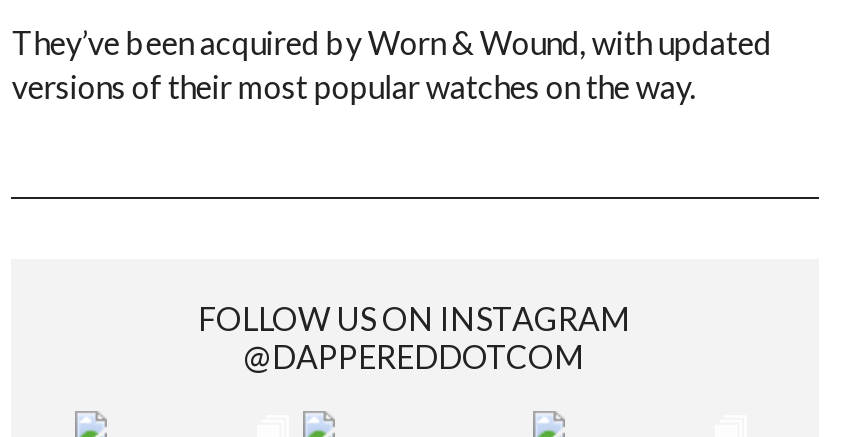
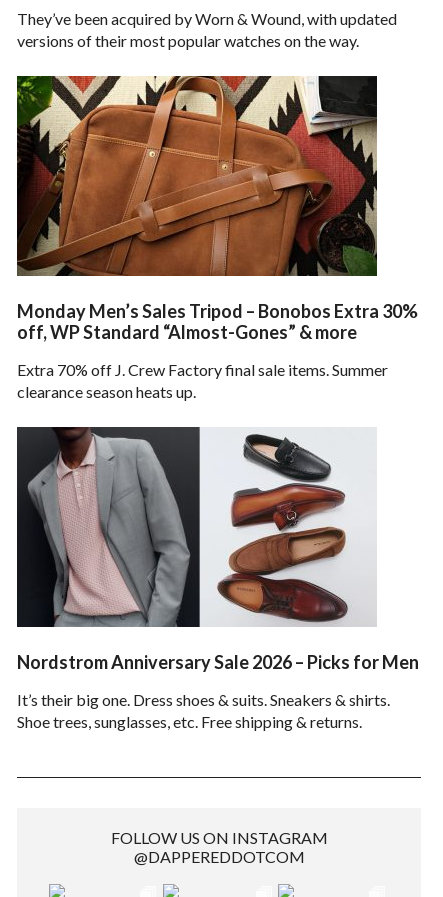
+ [image]
+ Monday Men’s Sales Tripod – Bonobos Extra 30%
+ off, WP Standard “Almost-Gones” & more
+ Extra 70% off J. Crew Factory final sale items. Summer
+ clearance season heats up.

+ [image]
+ Nordstrom Anniversary Sale 2026 – Picks for Men
+ It’s their big one. Dress shoes & suits. Sneakers & shirts.
+ Shoe trees, sunglasses, etc. Free shipping & returns.

+ [image]
